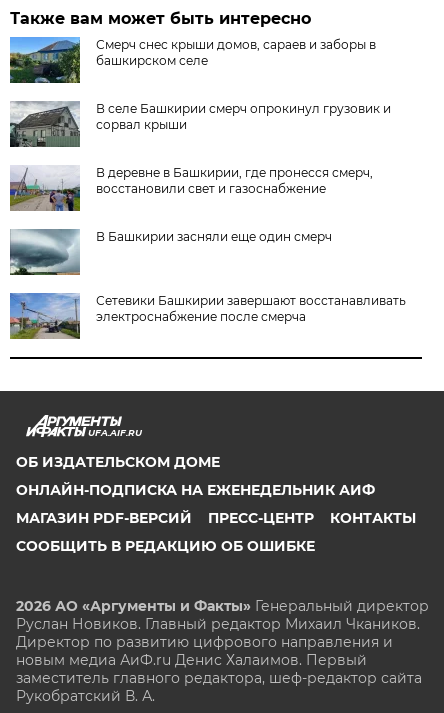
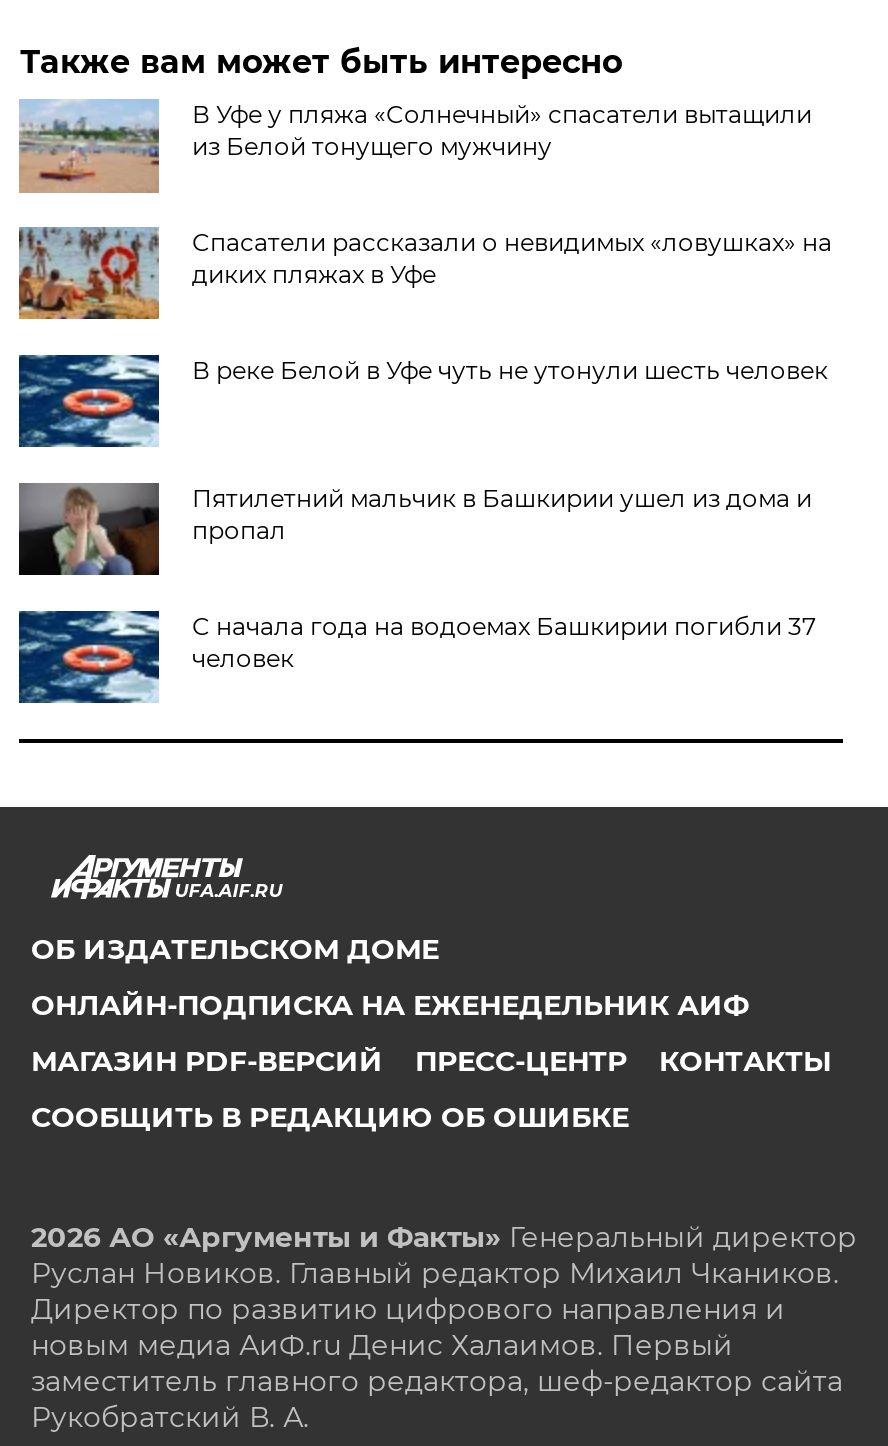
- [image]
- Смерч снес крыши домов, сараев и заборы в
- башкирском селе
+ [image]
+ В Уфе у пляжа «Солнечный» спасатели вытащили
+ из Белой тонущего мужчину

- [image]
- В селе Башкирии смерч опрокинул грузовик и
- сорвал крыши
+ [image]
+ Спасатели рассказали о невидимых «ловушках» на
+ диких пляжах в Уфе

- [image]
- В деревне в Башкирии, где пронесся смерч,
- восстановили свет и газоснабжение
+ [image]
+ В реке Белой в Уфе чуть не утонули шесть человек

- [image]
- В Башкирии засняли еще один смерч
+ [image]
+ Пятилетний мальчик в Башкирии ушел из дома и
+ пропал

- [image]
- Сетевики Башкирии завершают восстанавливать
- электроснабжение после смерча
+ [image]
+ С начала года на водоемах Башкирии погибли 37
+ человек
